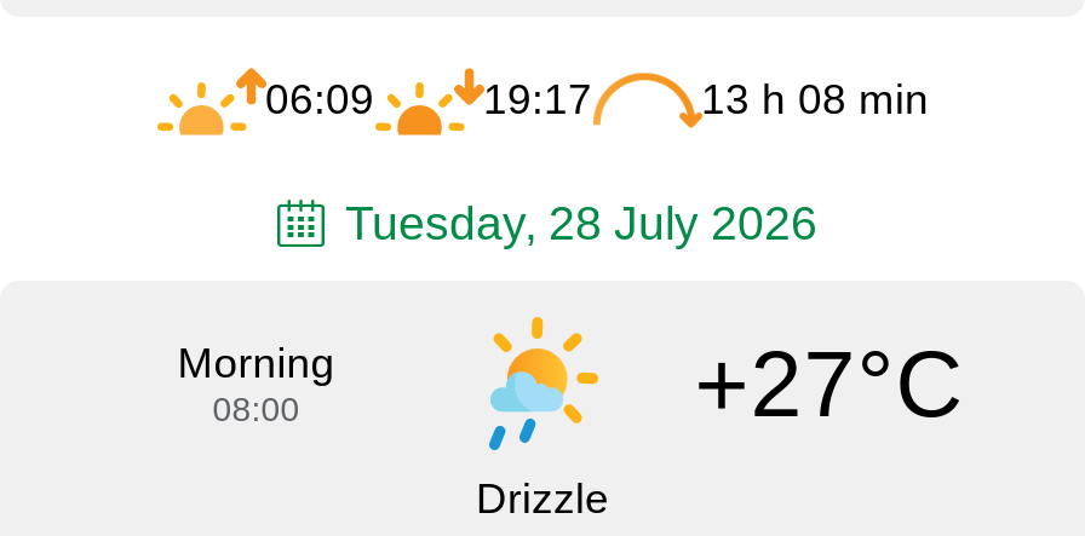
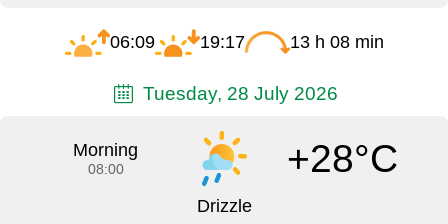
- +27°C
+ +28°C
